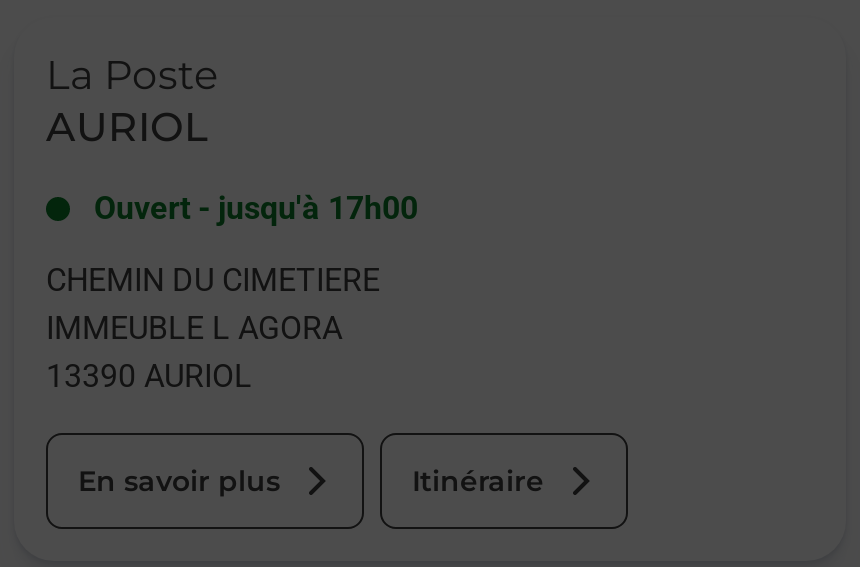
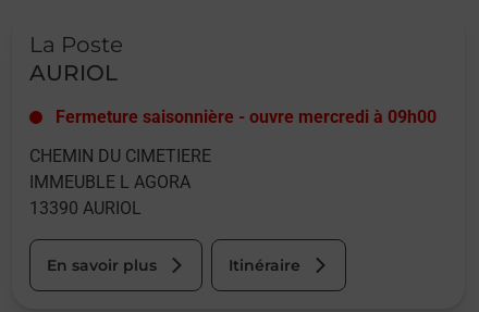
- Ouvert - jusqu'à 17h00
+ Fermeture saisonnière - ouvre mercredi à 09h00
